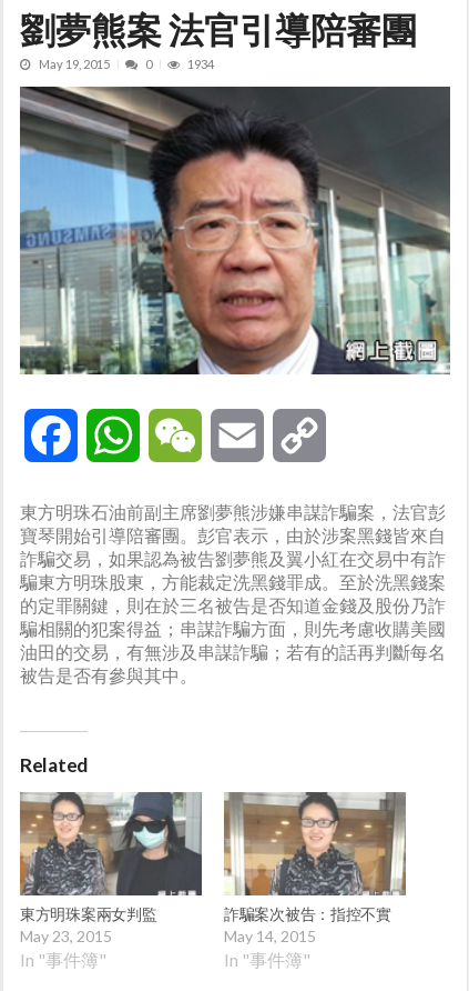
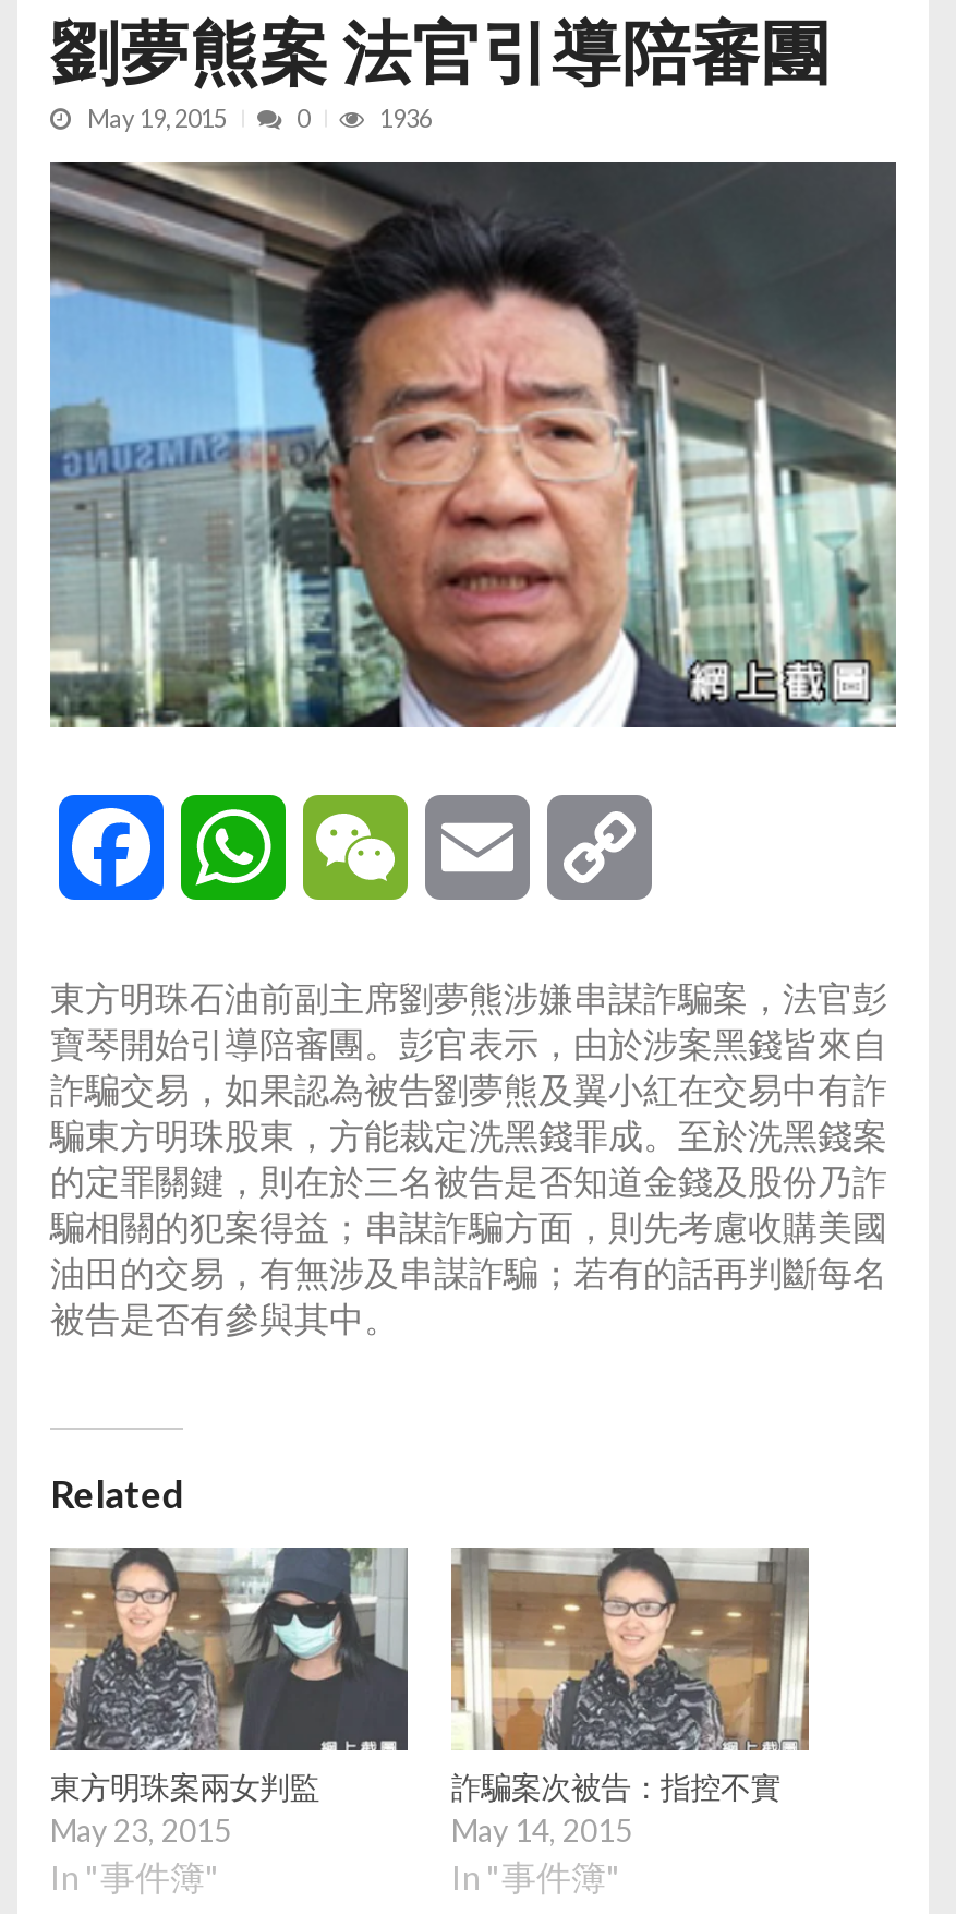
- 1934
+ 1936
